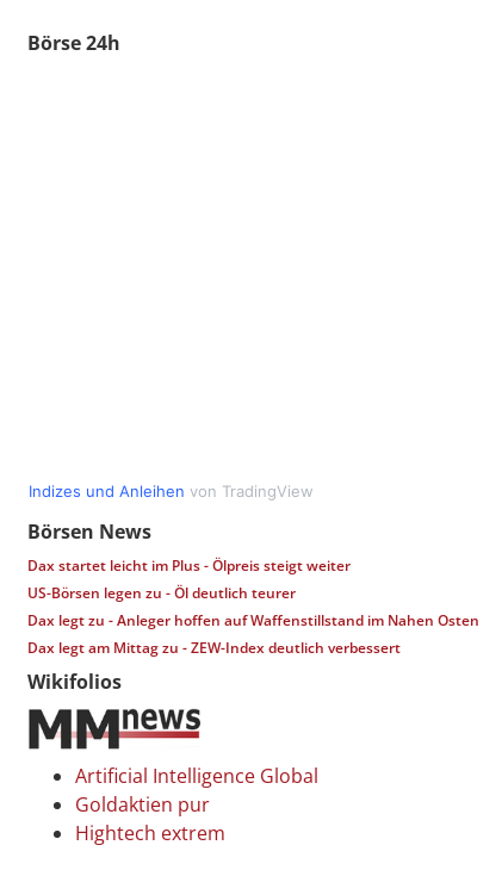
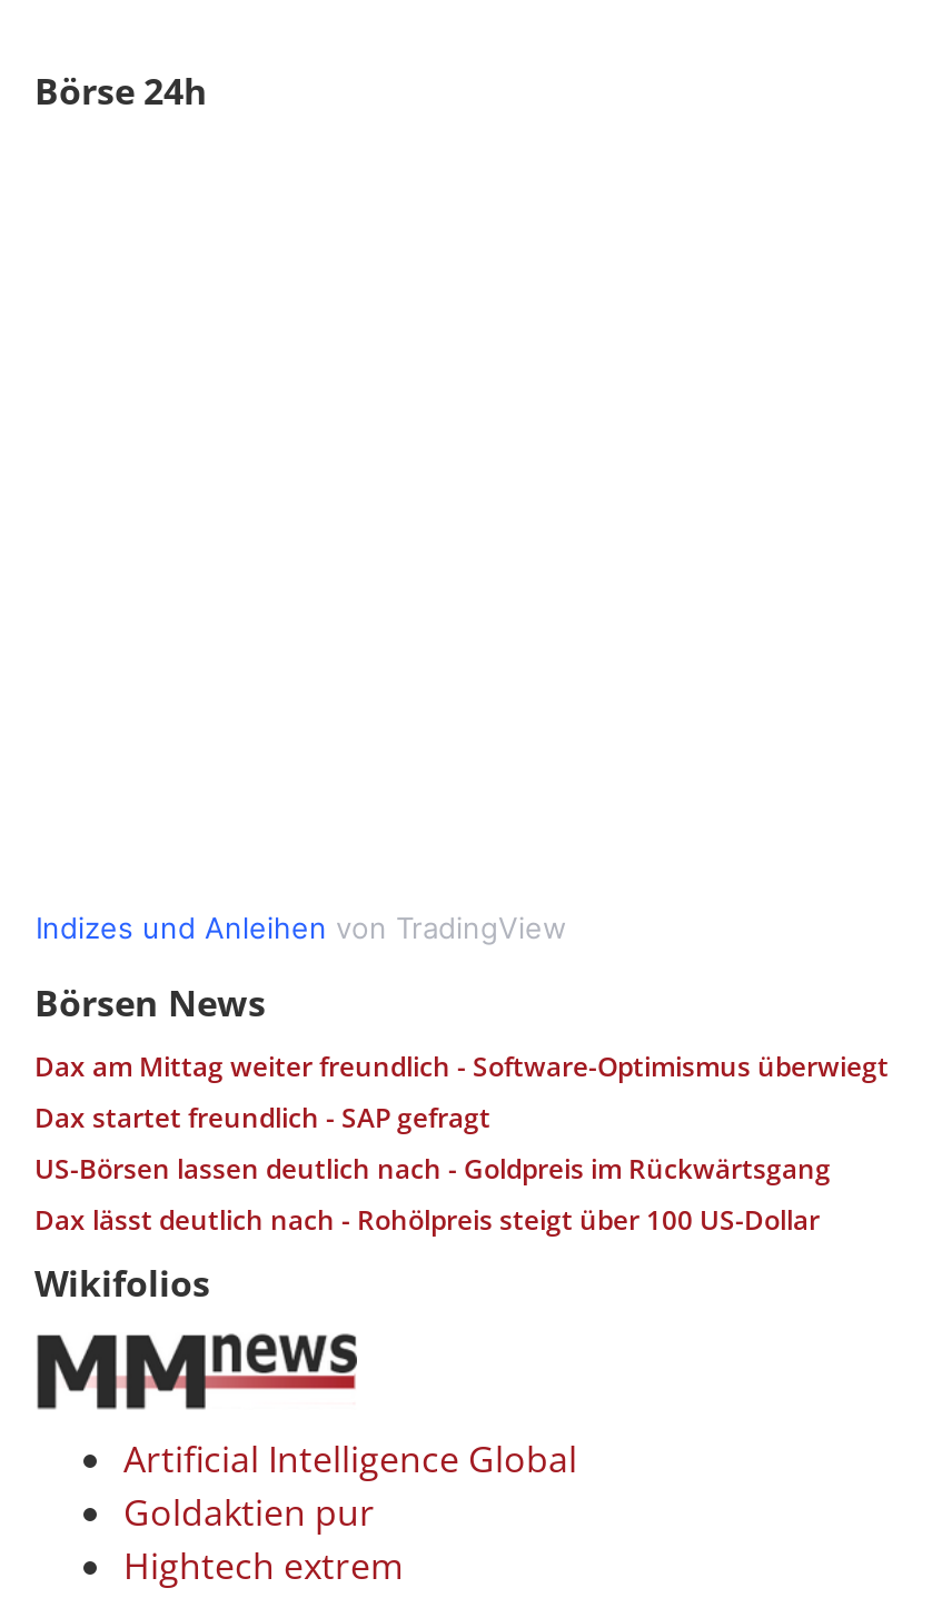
- Dax startet leicht im Plus - Ölpreis steigt weiter
- US-Börsen legen zu - Öl deutlich teurer
- Dax legt zu - Anleger hoffen auf Waffenstillstand im Nahen Osten
- Dax legt am Mittag zu - ZEW-Index deutlich verbessert
+ Dax am Mittag weiter freundlich - Software-Optimismus überwiegt
+ Dax startet freundlich - SAP gefragt
+ US-Börsen lassen deutlich nach - Goldpreis im Rückwärtsgang
+ Dax lässt deutlich nach - Rohölpreis steigt über 100 US-Dollar
